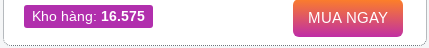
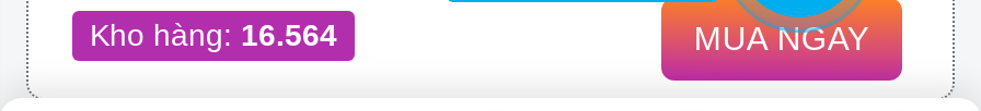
- Kho hàng: 16.575
+ Kho hàng: 16.564
